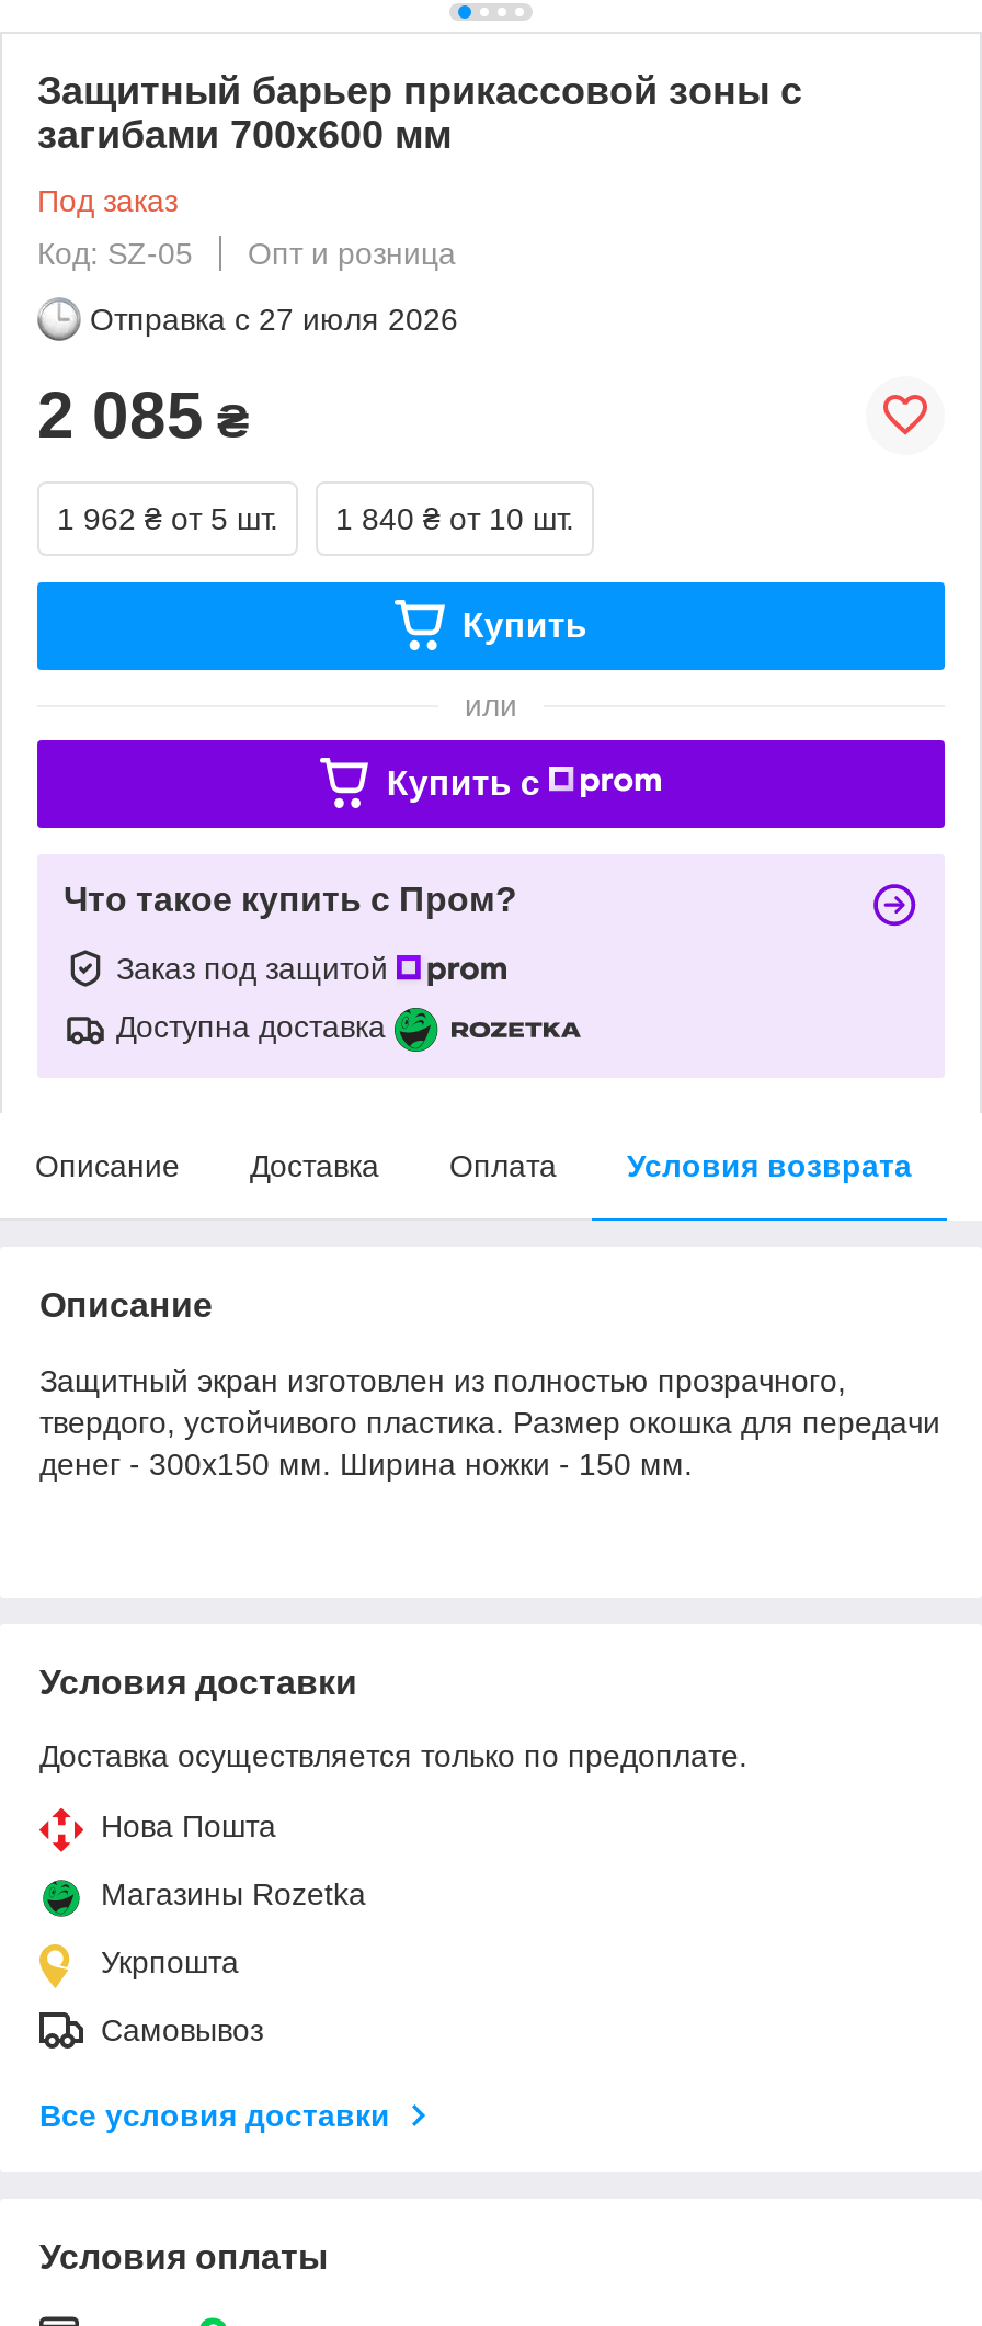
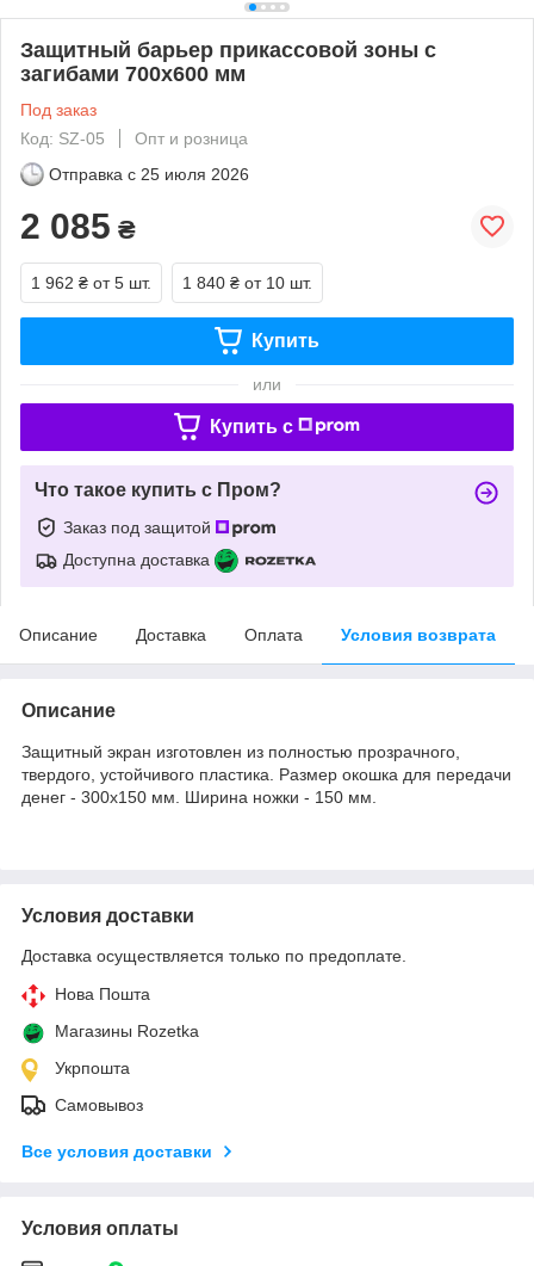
- Отправка с 27 июля 2026
+ Отправка с 25 июля 2026
